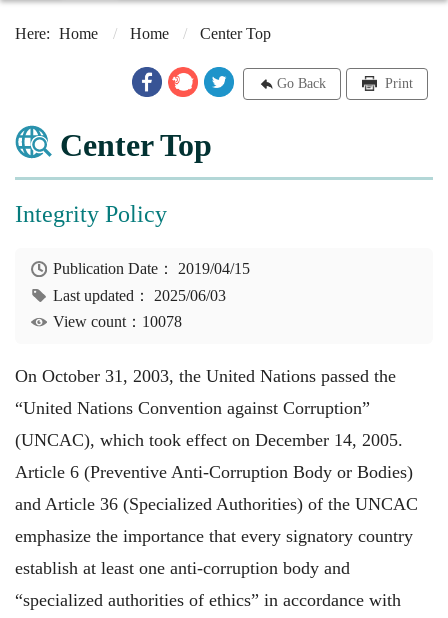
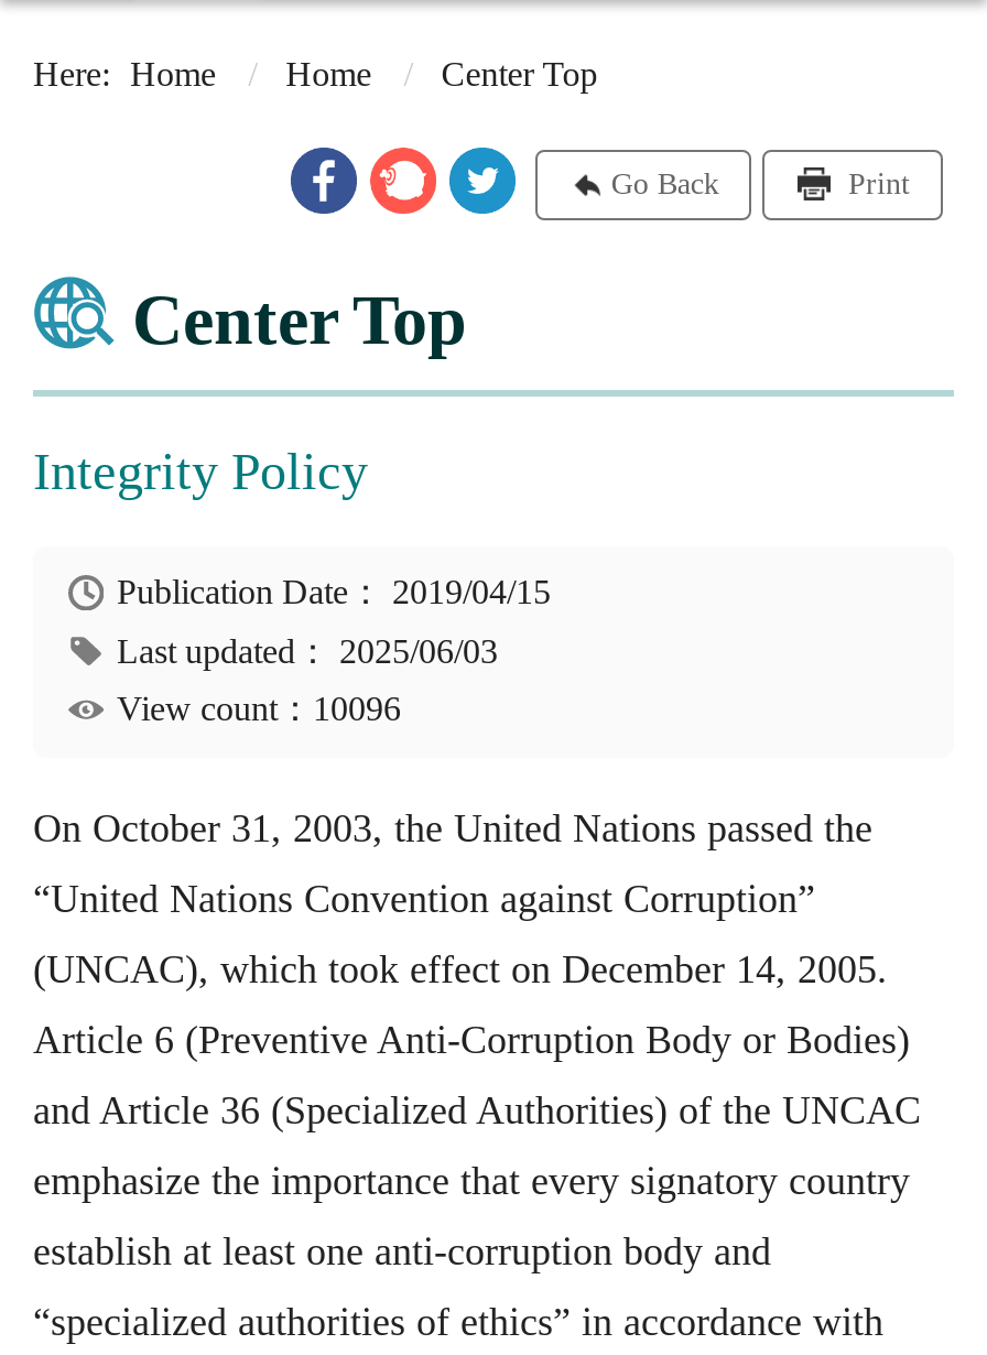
- View count：10078
+ View count：10096
